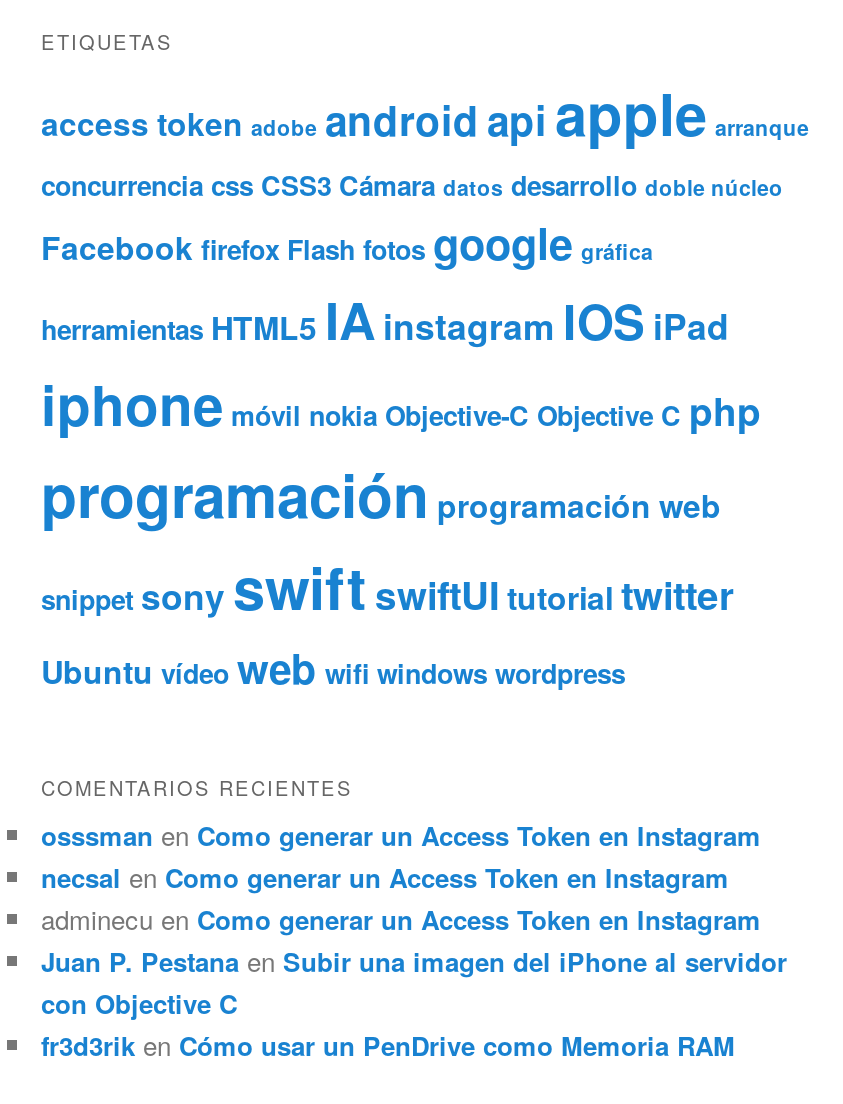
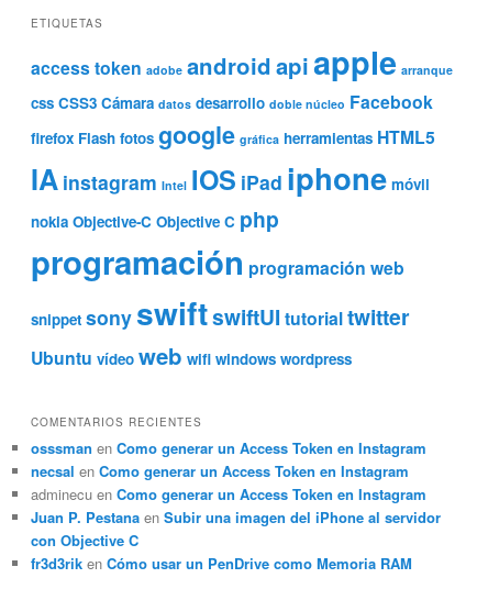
- concurrencia css CSS3 Cámara datos desarrollo doble núcleo
- Facebook firefox Flash fotos google gráfica
- herramientas HTML5 IA instagram IOS iPad
- iphone móvil nokia Objective-C Objective C php
+ css CSS3 Cámara datos desarrollo doble núcleo Facebook
+ firefox Flash fotos google gráfica herramientas HTML5
+ IA instagram Intel IOS iPad iphone móvil
+ nokia Objective-C Objective C php
